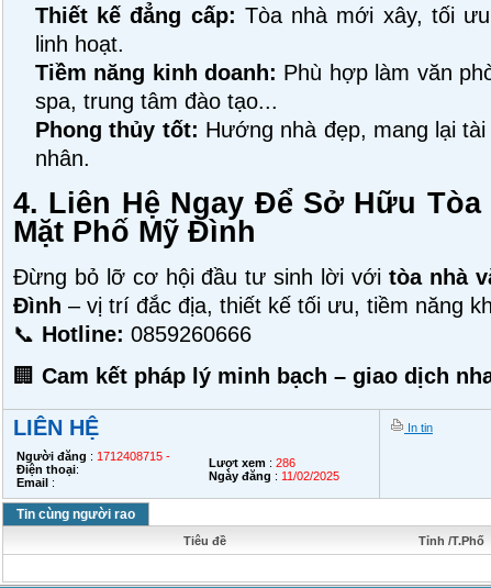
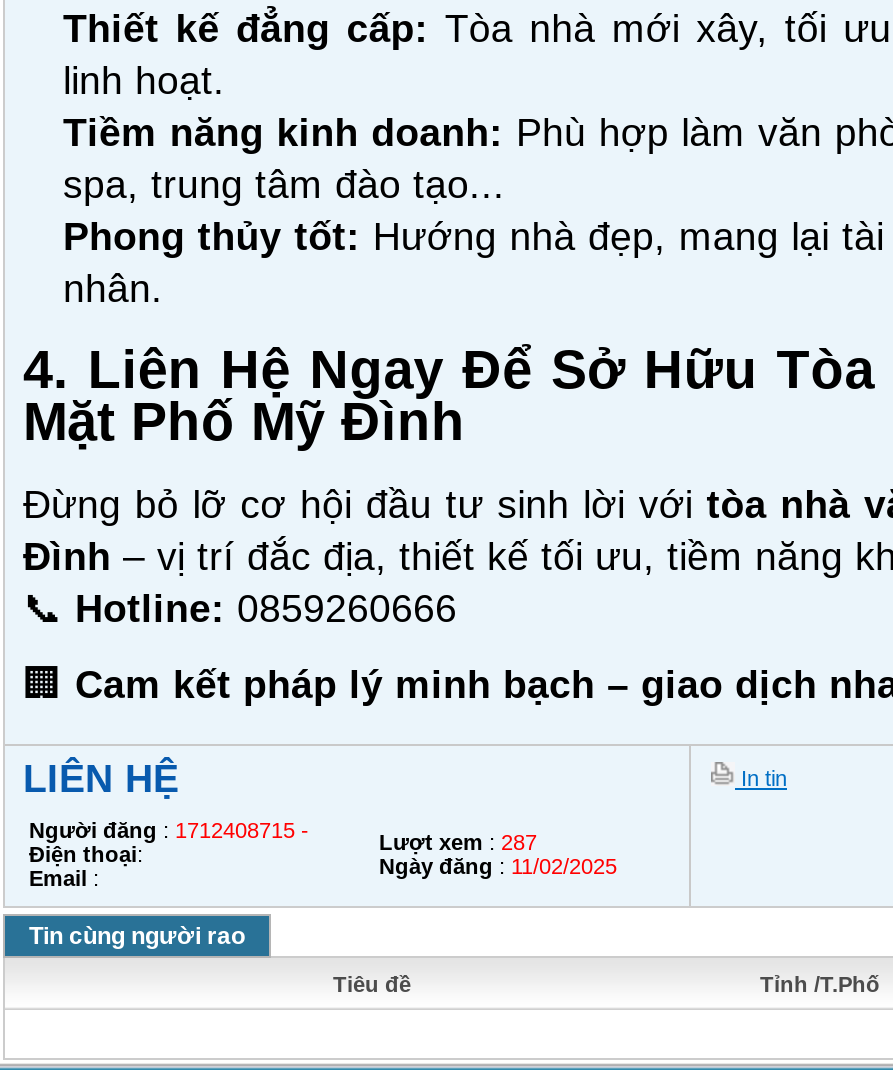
- Lượt xem: 286
+ Lượt xem: 287
